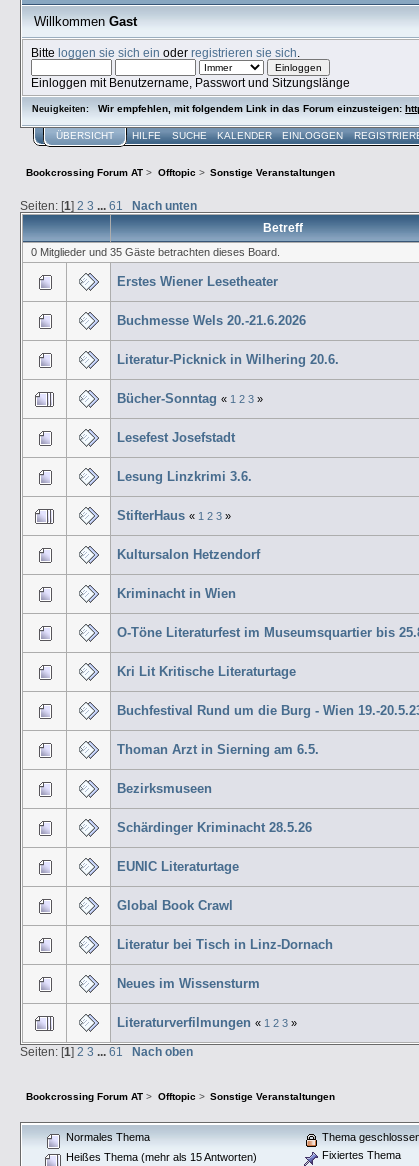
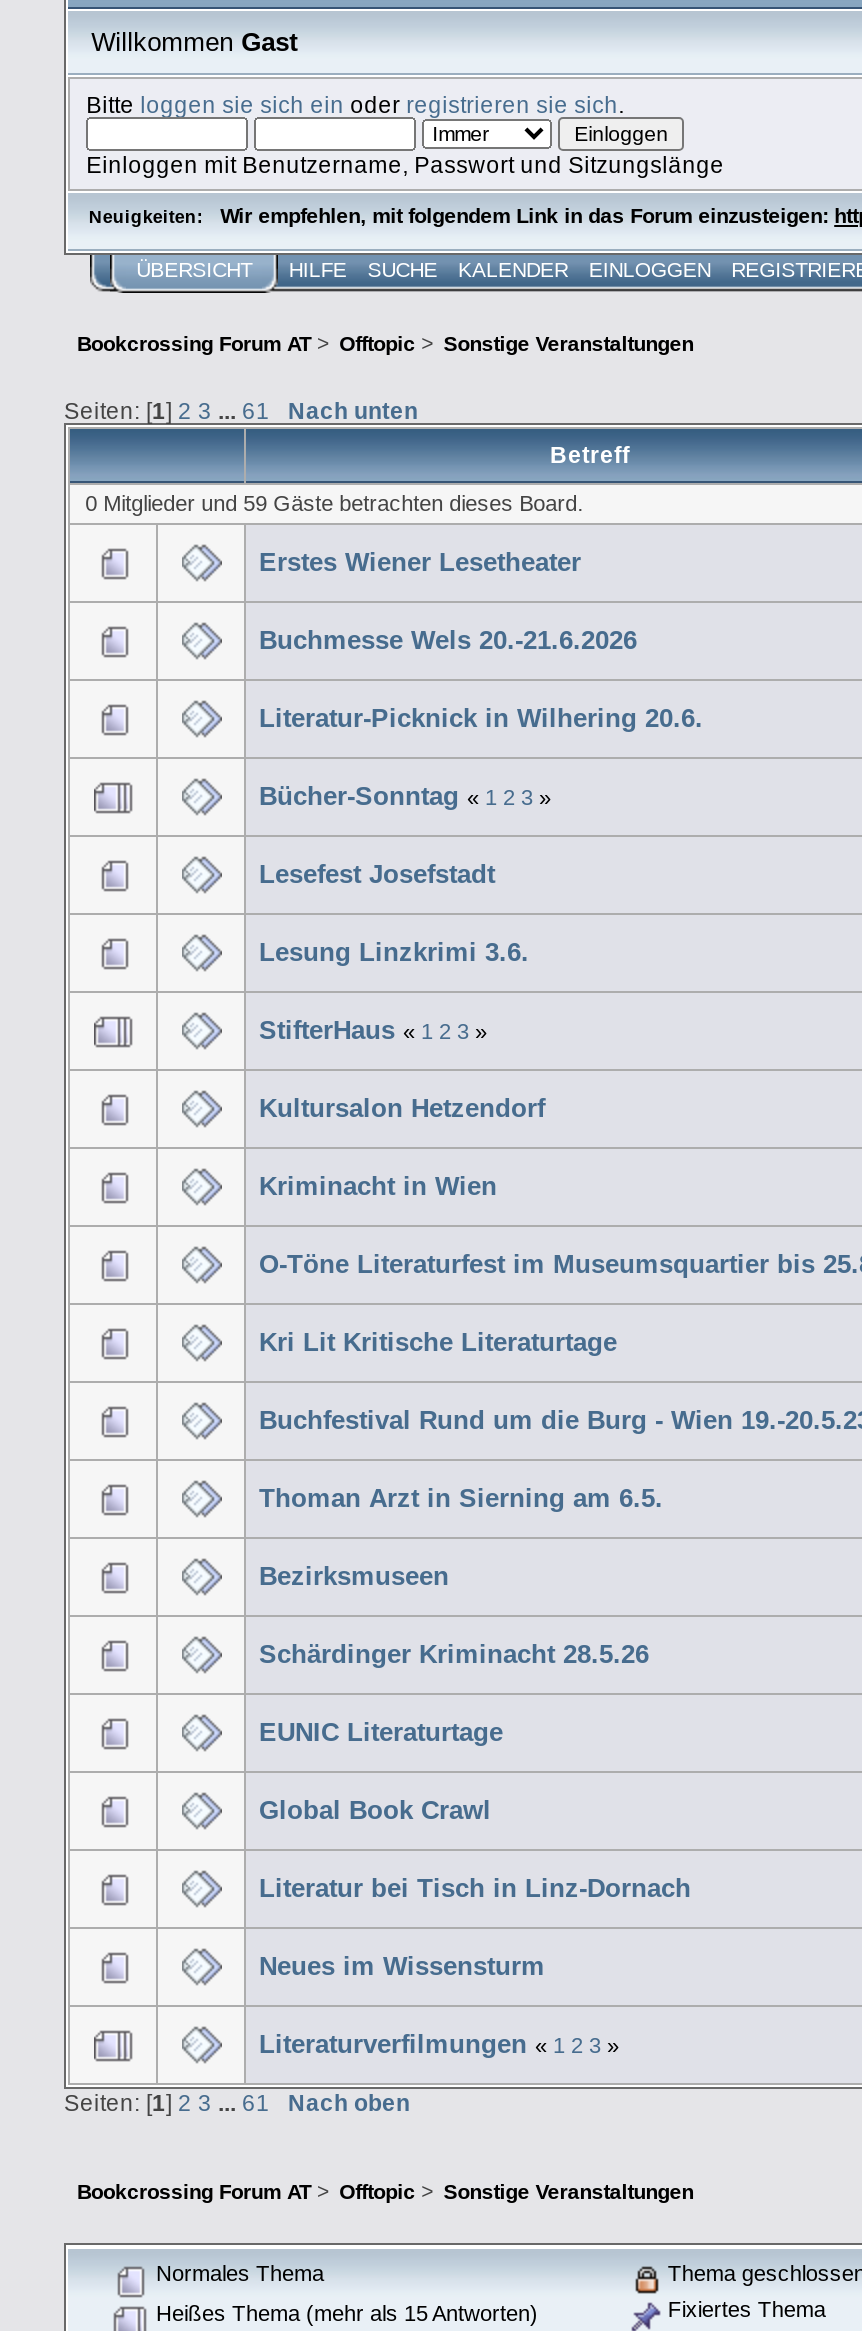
- 0 Mitglieder und 35 Gäste betrachten dieses Board.
+ 0 Mitglieder und 59 Gäste betrachten dieses Board.
